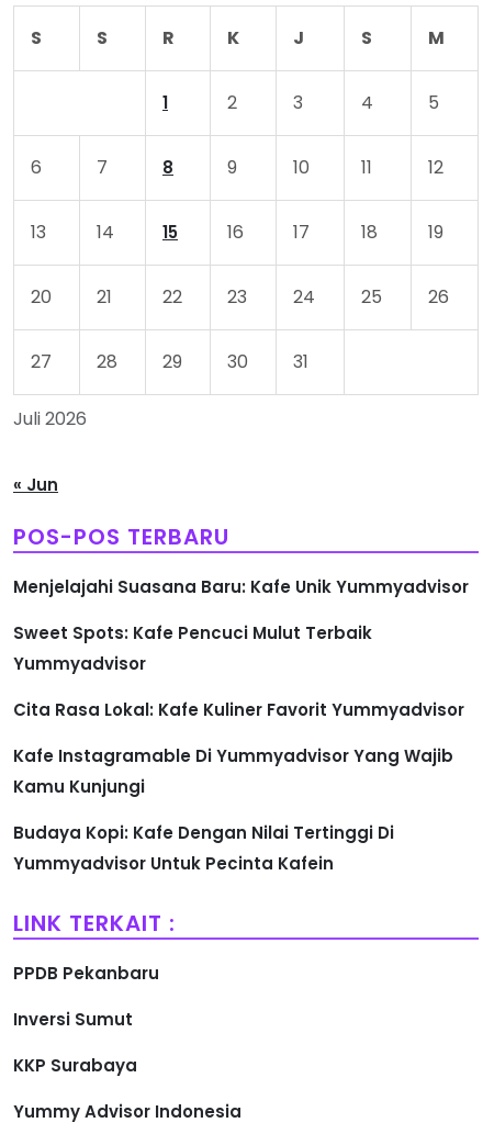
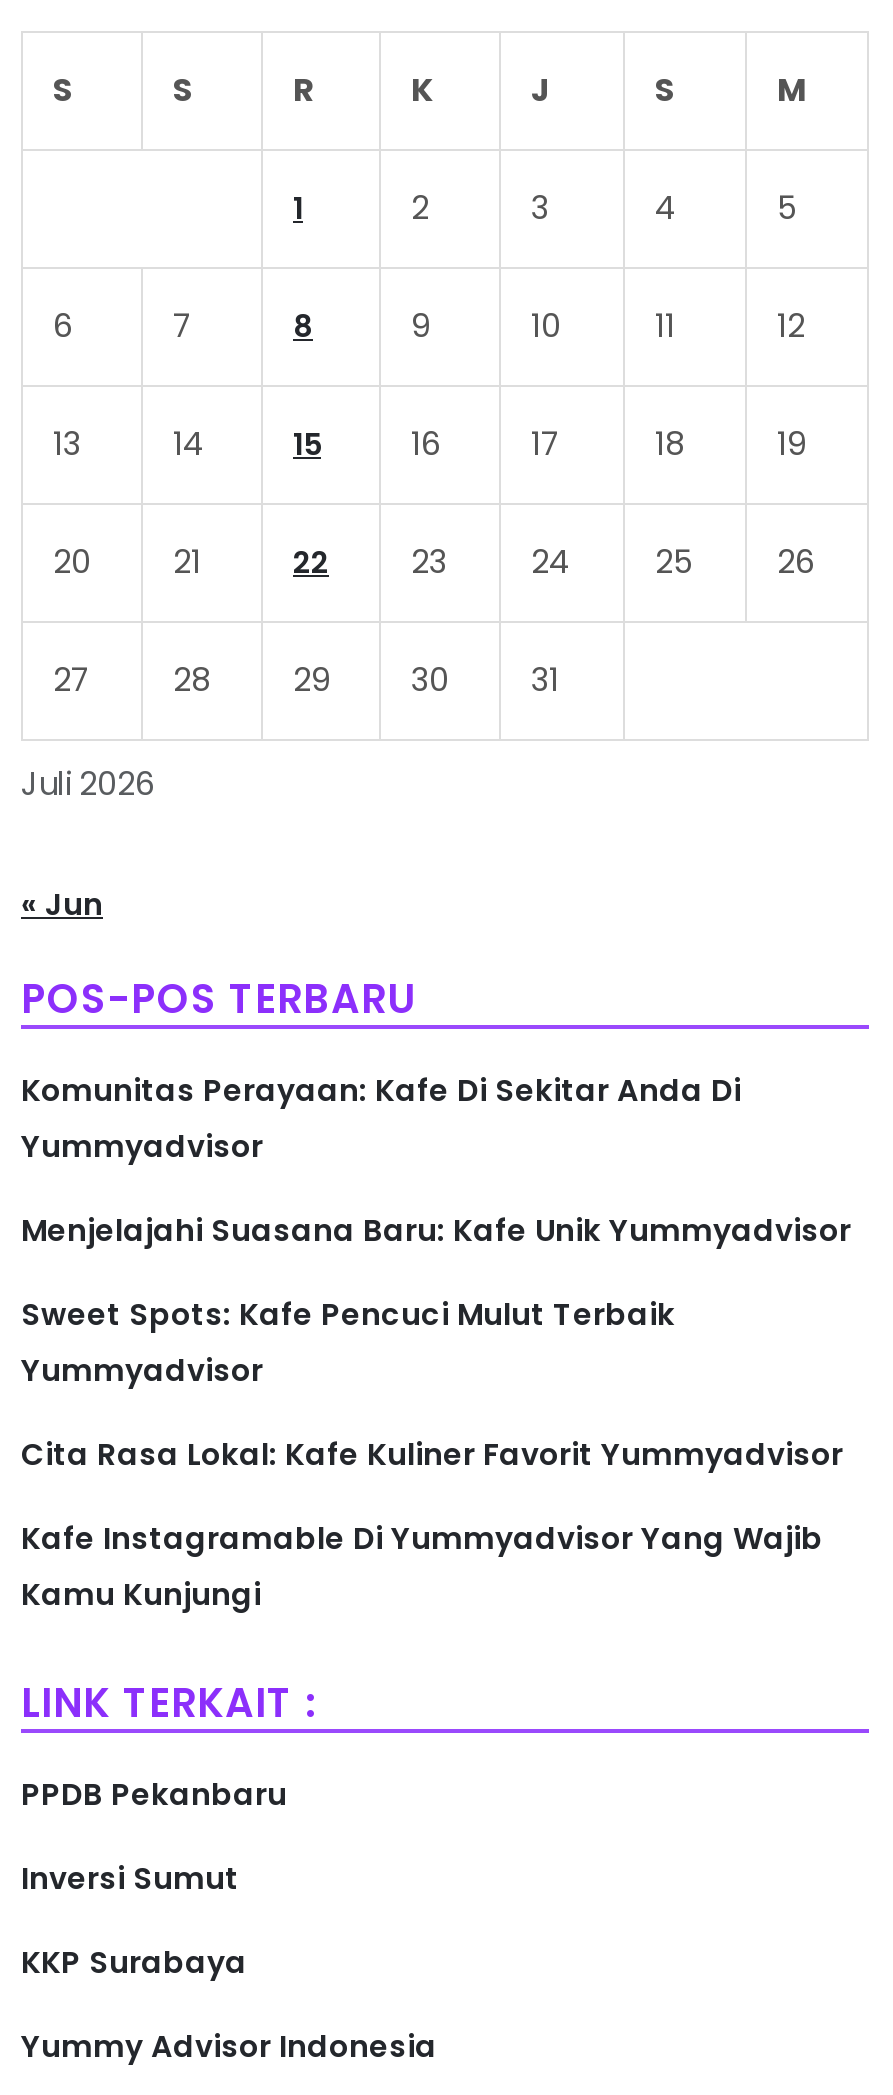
+ Komunitas Perayaan: Kafe Di Sekitar Anda Di
+ Yummyadvisor

moved down: Menjelajahi Suasana Baru: Kafe Unik Yummyadvisor | Sweet Spots: Kafe Pencuci Mulut Terbaik | Yummyadvisor | Cita Rasa Lokal: Kafe Kuliner Favorit Yummyadvisor | Kafe Instagramable Di Yummyadvisor Yang Wajib | Kamu Kunjungi

- Budaya Kopi: Kafe Dengan Nilai Tertinggi Di
- Yummyadvisor Untuk Pecinta Kafein
